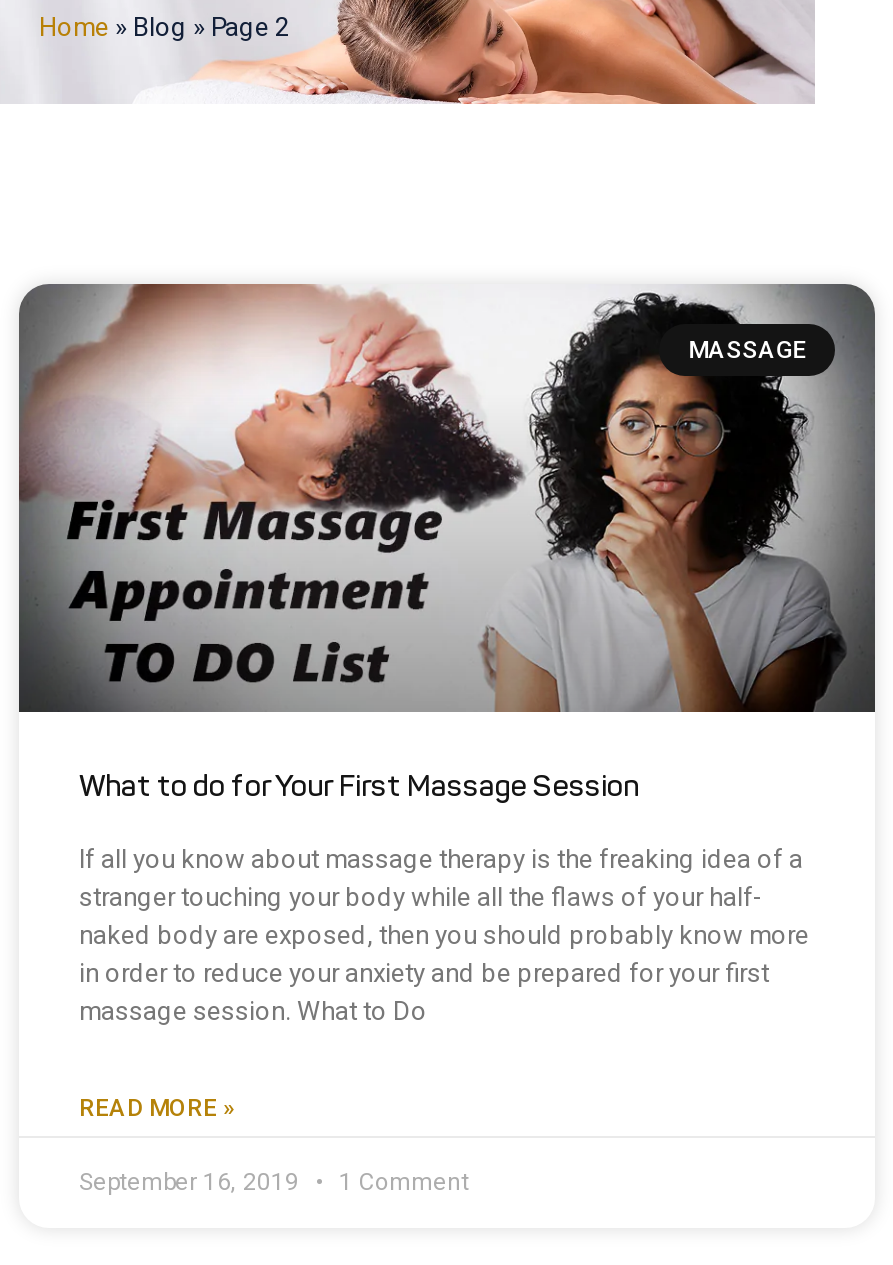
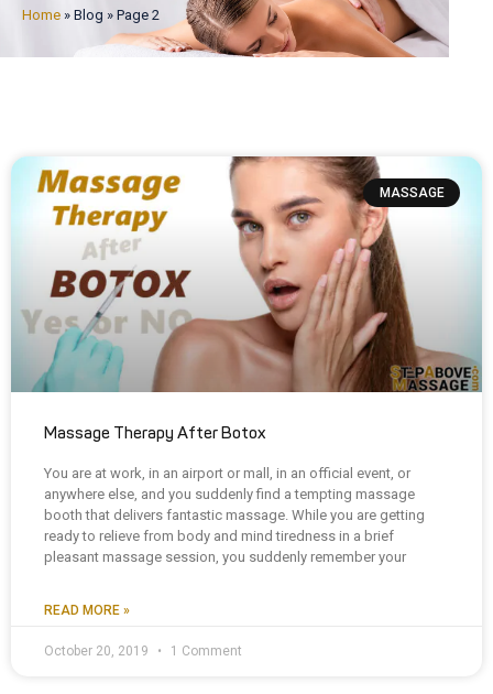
- [image]
- What to do for Your First Massage Session
+ [image]
+ Massage Therapy After Botox

- If all you know about massage therapy is the freaking idea of a
- stranger touching your body while all the flaws of your half-
- naked body are exposed, then you should probably know more
- in order to reduce your anxiety and be prepared for your first
- massage session. What to Do
+ You are at work, in an airport or mall, in an official event, or
+ anywhere else, and you suddenly find a tempting massage
+ booth that delivers fantastic massage. While you are getting
+ ready to relieve from body and mind tiredness in a brief
+ pleasant massage session, you suddenly remember your

- September 16, 2019 1 Comment
+ October 20, 2019 1 Comment
